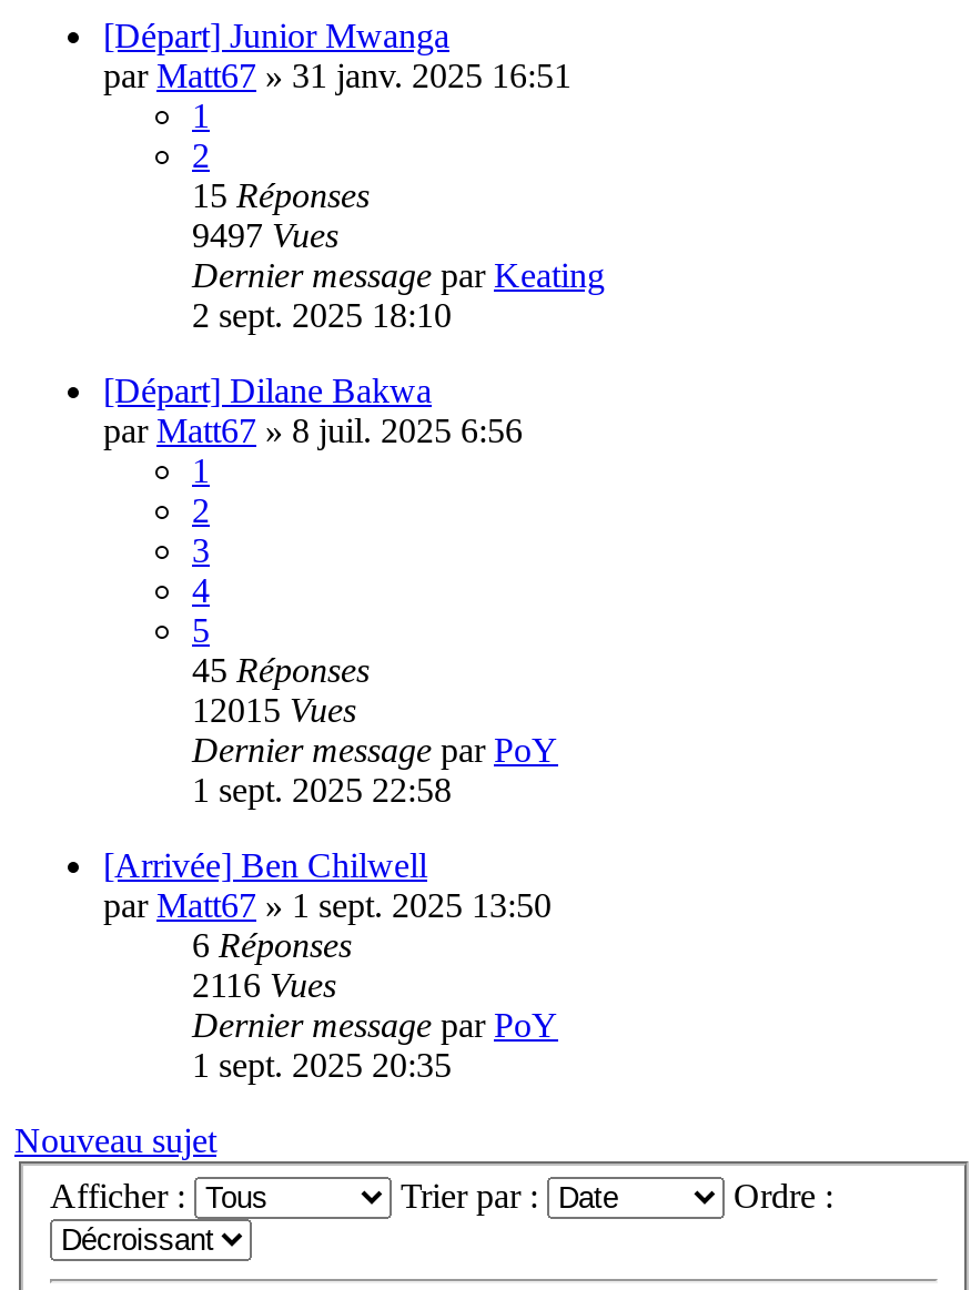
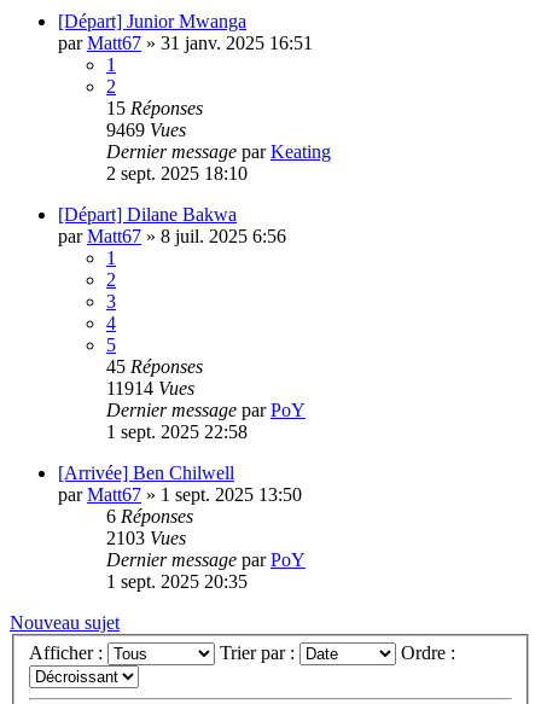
- 9497 Vues
+ 9469 Vues

- 12015 Vues
+ 11914 Vues

- 2116 Vues
+ 2103 Vues
